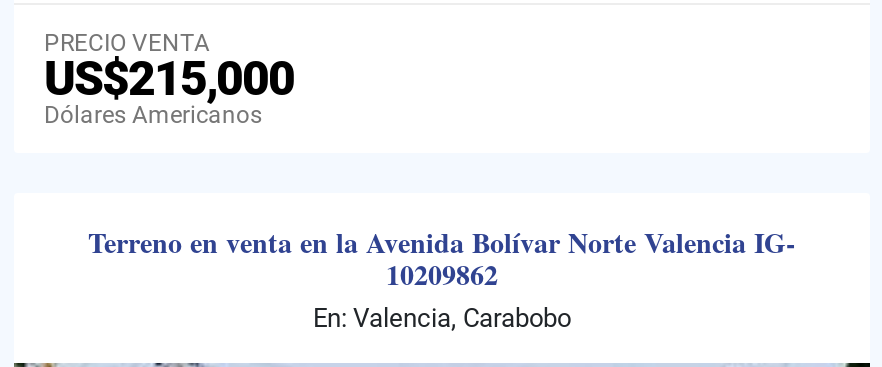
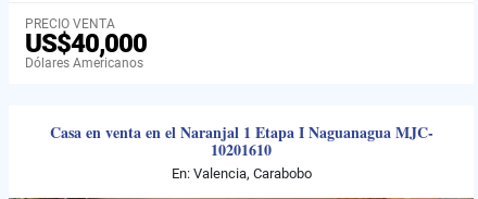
- US$215,000
+ US$40,000

- Terreno en venta en la Avenida Bolívar Norte Valencia IG-
- 10209862
+ Casa en venta en el Naranjal 1 Etapa I Naguanagua MJC-
+ 10201610
